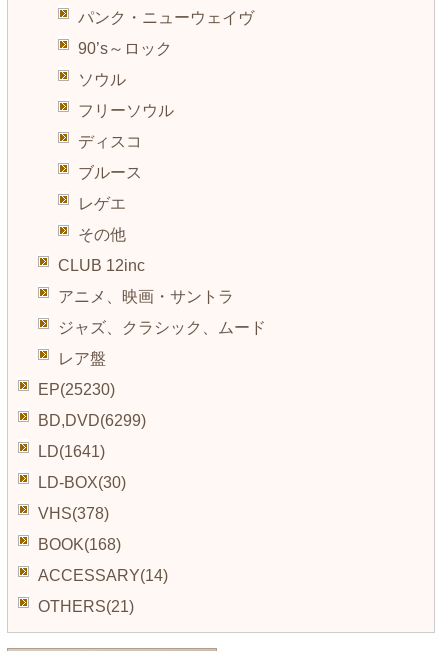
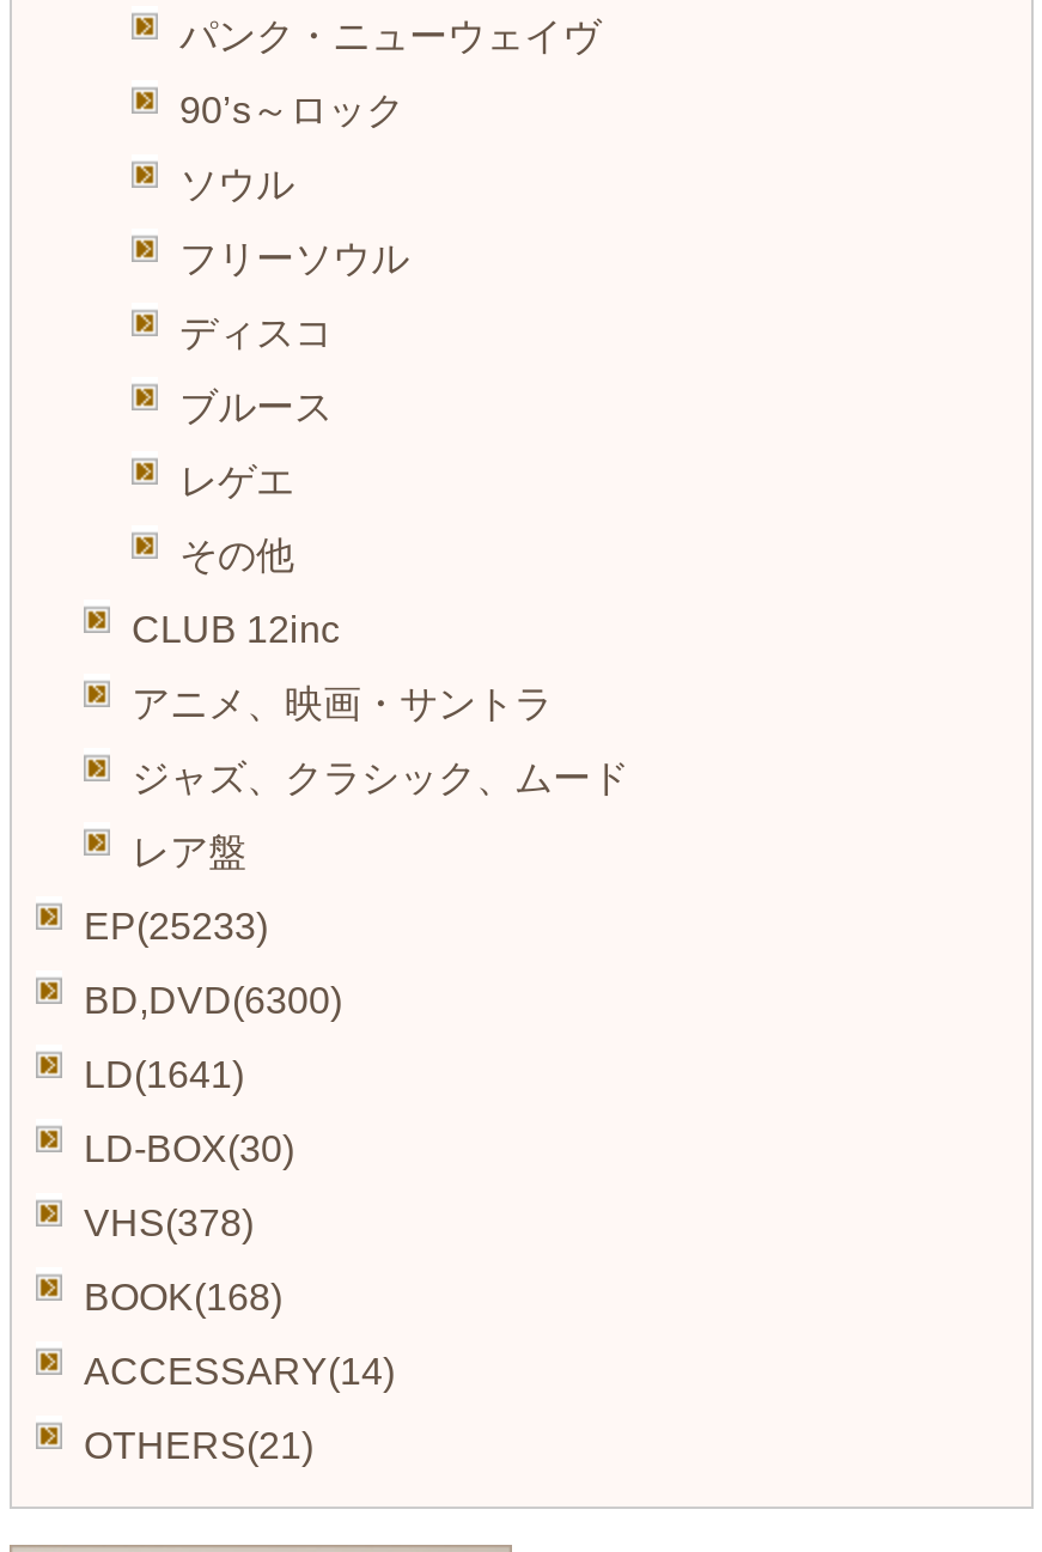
- EP(25230)
+ EP(25233)

- BD,DVD(6299)
+ BD,DVD(6300)
